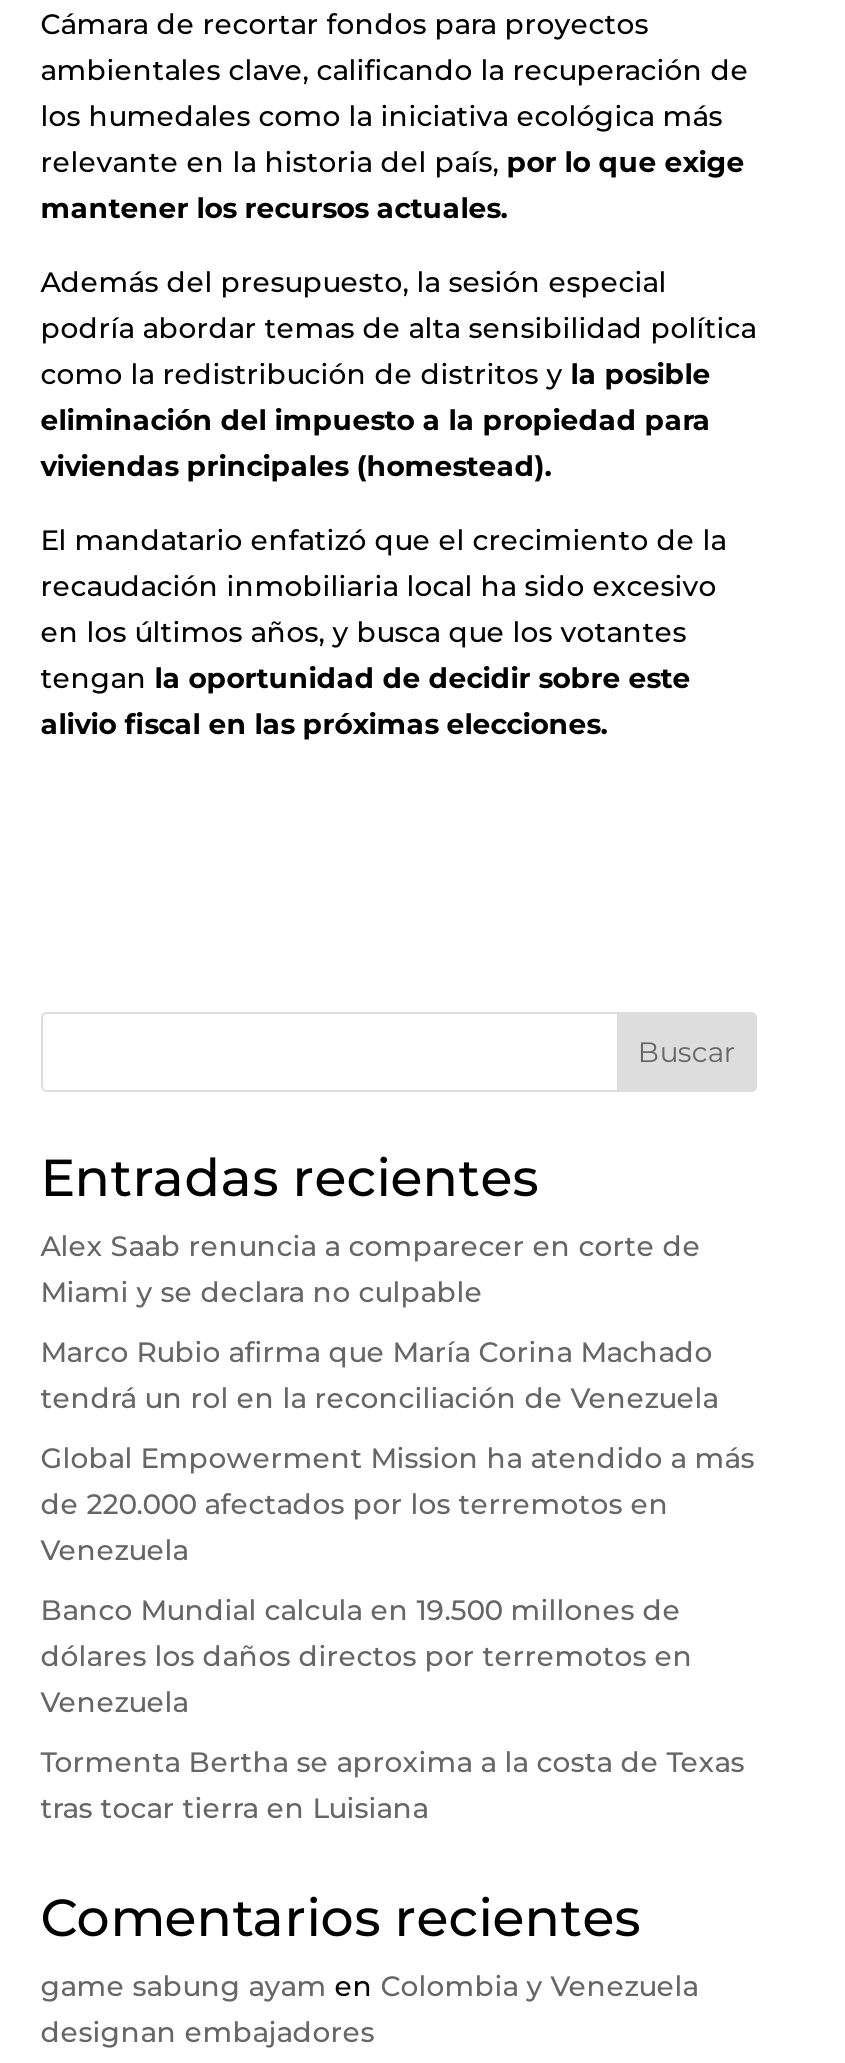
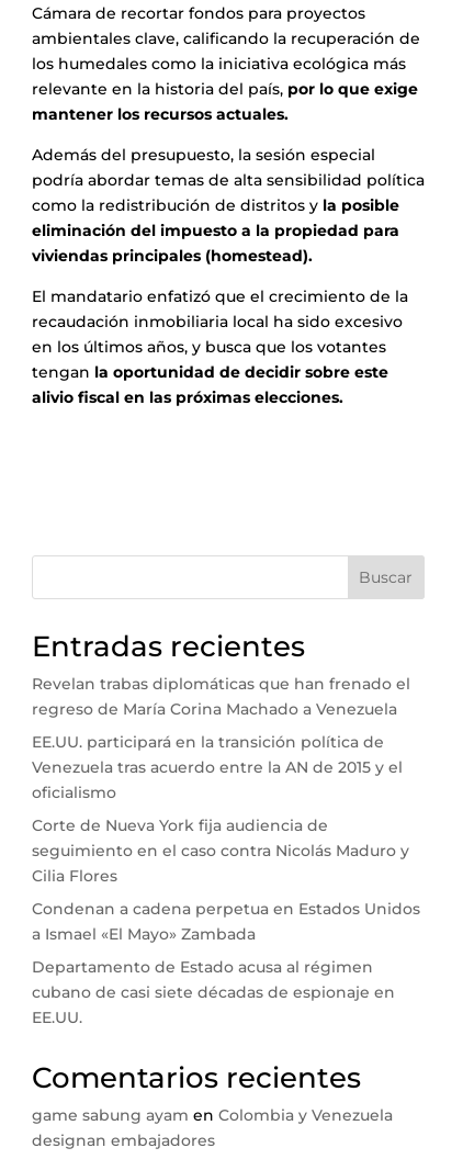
- Alex Saab renuncia a comparecer en corte de
- Miami y se declara no culpable
+ Revelan trabas diplomáticas que han frenado el
+ regreso de María Corina Machado a Venezuela

- Marco Rubio afirma que María Corina Machado
- tendrá un rol en la reconciliación de Venezuela
+ EE.UU. participará en la transición política de
+ Venezuela tras acuerdo entre la AN de 2015 y el
+ oficialismo

- Global Empowerment Mission ha atendido a más
- de 220.000 afectados por los terremotos en
- Venezuela
+ Corte de Nueva York fija audiencia de
+ seguimiento en el caso contra Nicolás Maduro y
+ Cilia Flores

- Banco Mundial calcula en 19.500 millones de
- dólares los daños directos por terremotos en
- Venezuela
+ Condenan a cadena perpetua en Estados Unidos
+ a Ismael «El Mayo» Zambada

- Tormenta Bertha se aproxima a la costa de Texas
- tras tocar tierra en Luisiana
+ Departamento de Estado acusa al régimen
+ cubano de casi siete décadas de espionaje en
+ EE.UU.
